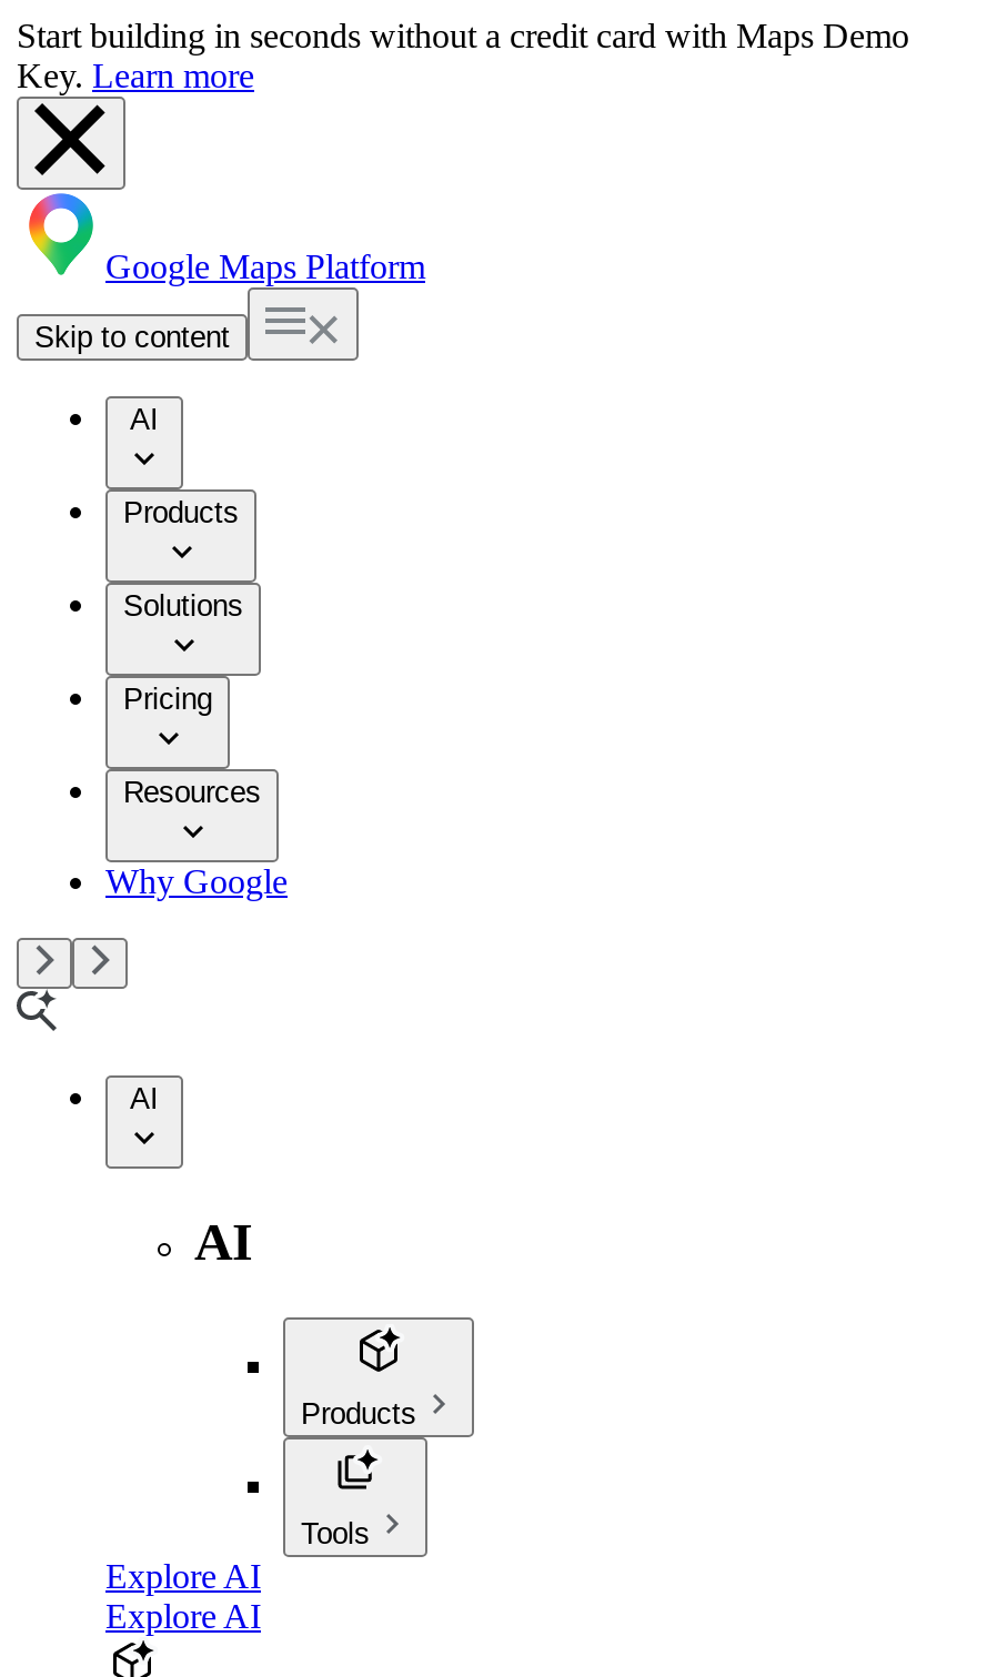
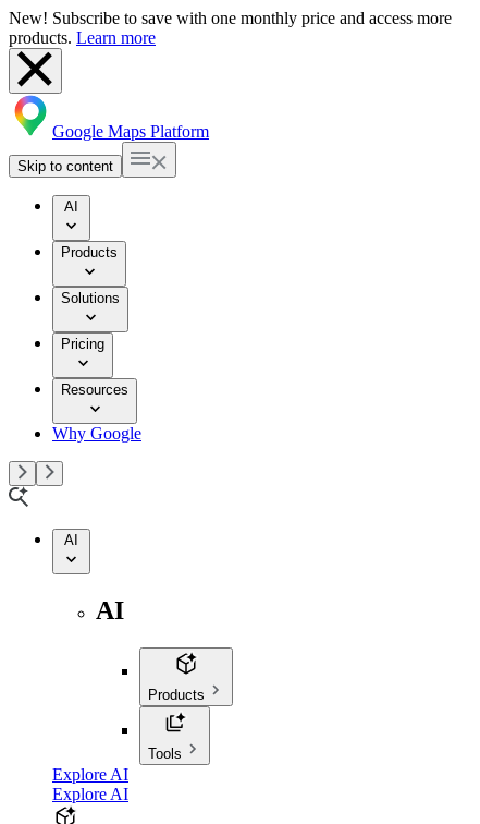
- Start building in seconds without a credit card with Maps Demo
- Key. Learn more
+ New! Subscribe to save with one monthly price and access more
+ products. Learn more
